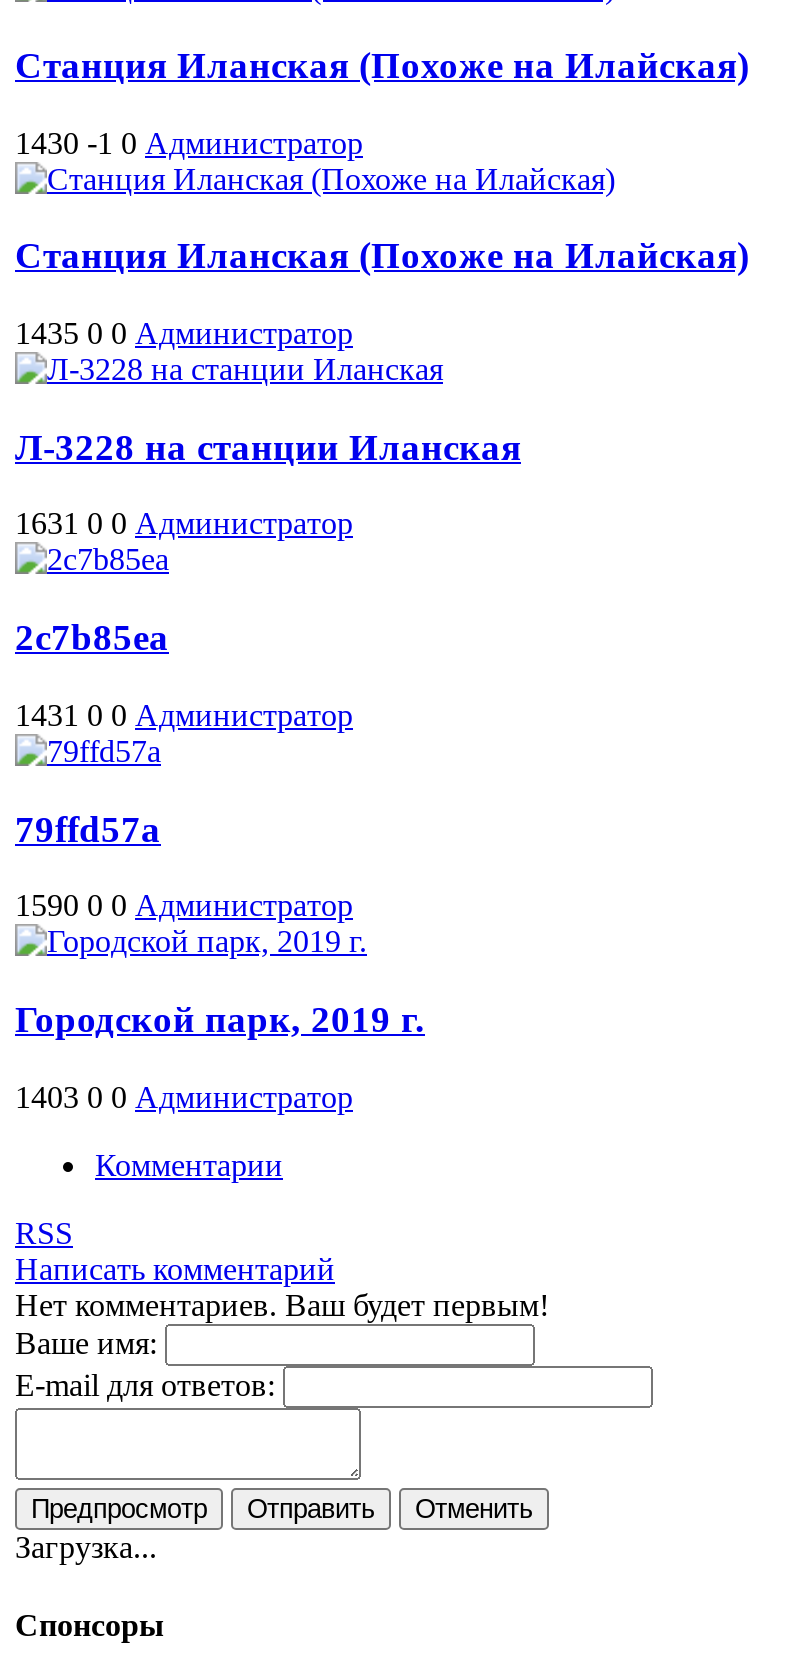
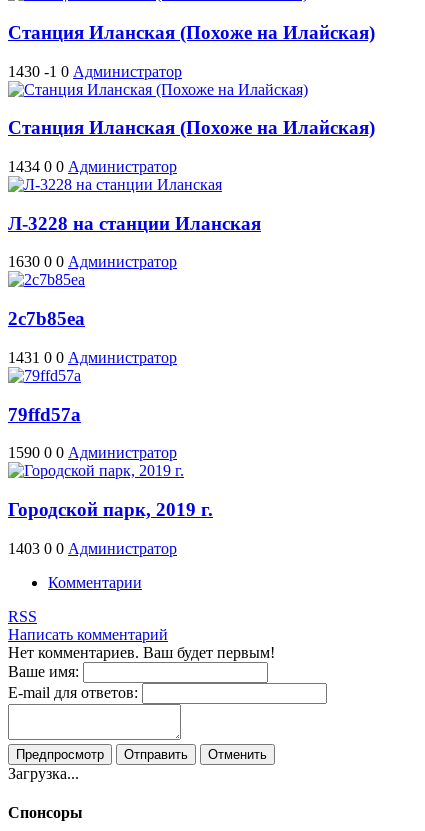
- 1435 0 0 Администратор
+ 1434 0 0 Администратор

- 1631 0 0 Администратор
+ 1630 0 0 Администратор
